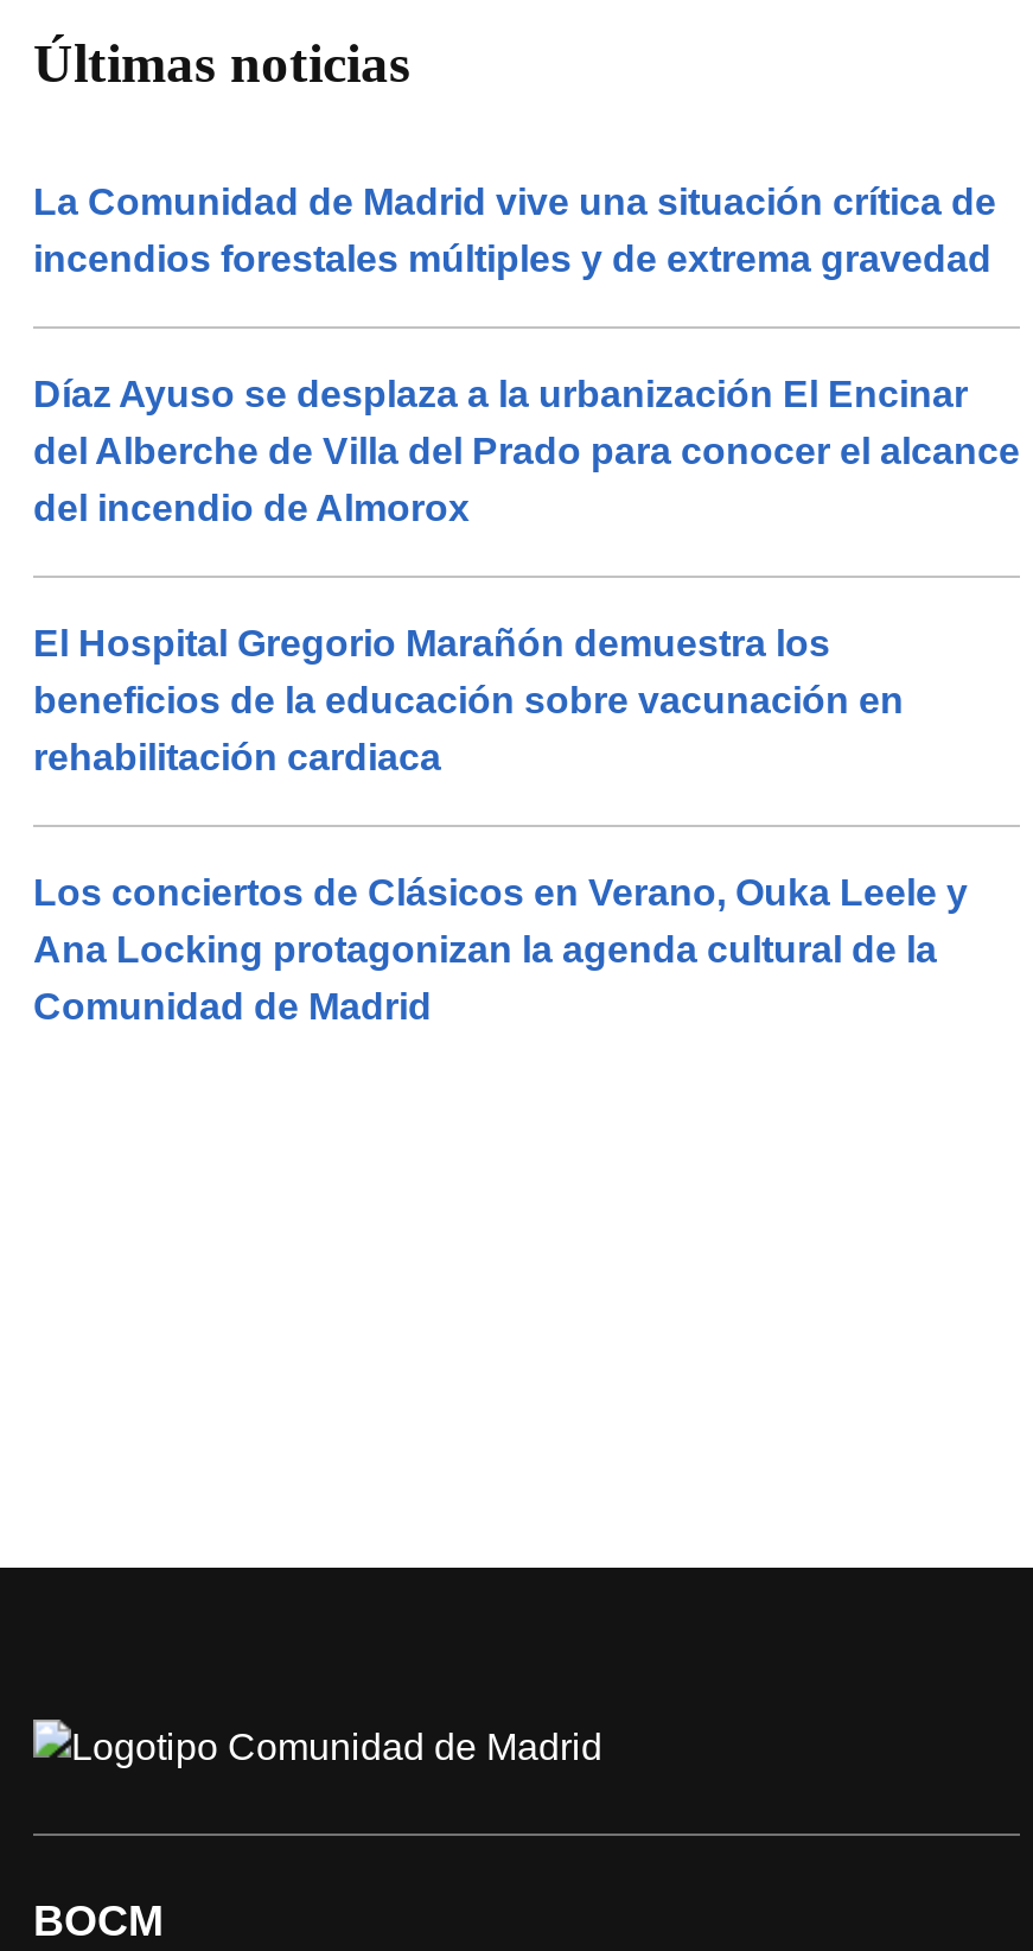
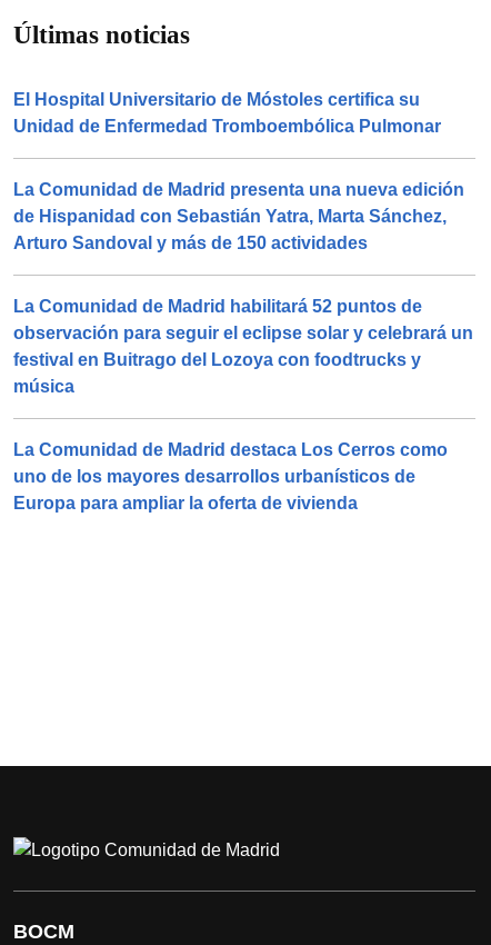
- La Comunidad de Madrid vive una situación crítica de
- incendios forestales múltiples y de extrema gravedad
+ El Hospital Universitario de Móstoles certifica su
+ Unidad de Enfermedad Tromboembólica Pulmonar

- Díaz Ayuso se desplaza a la urbanización El Encinar
- del Alberche de Villa del Prado para conocer el alcance
- del incendio de Almorox
+ La Comunidad de Madrid presenta una nueva edición
+ de Hispanidad con Sebastián Yatra, Marta Sánchez,
+ Arturo Sandoval y más de 150 actividades

- El Hospital Gregorio Marañón demuestra los
- beneficios de la educación sobre vacunación en
- rehabilitación cardiaca
+ La Comunidad de Madrid habilitará 52 puntos de
+ observación para seguir el eclipse solar y celebrará un
+ festival en Buitrago del Lozoya con foodtrucks y
+ música

- Los conciertos de Clásicos en Verano, Ouka Leele y
- Ana Locking protagonizan la agenda cultural de la
- Comunidad de Madrid
+ La Comunidad de Madrid destaca Los Cerros como
+ uno de los mayores desarrollos urbanísticos de
+ Europa para ampliar la oferta de vivienda
